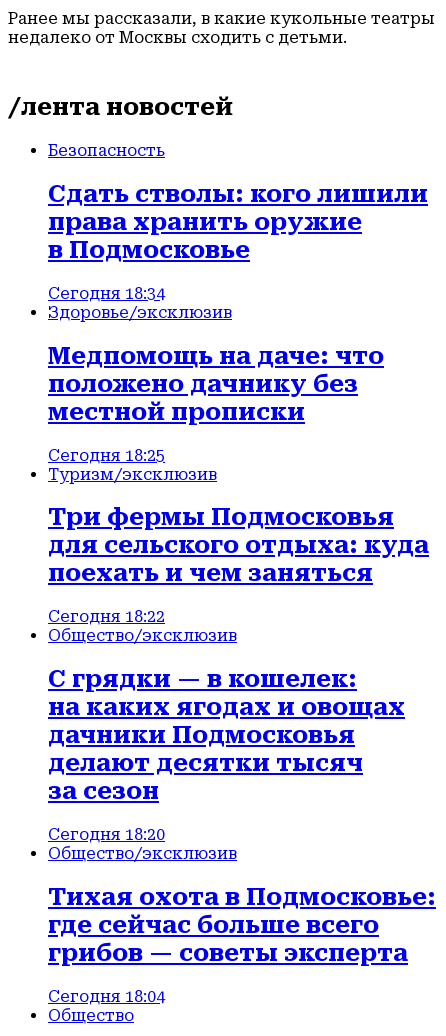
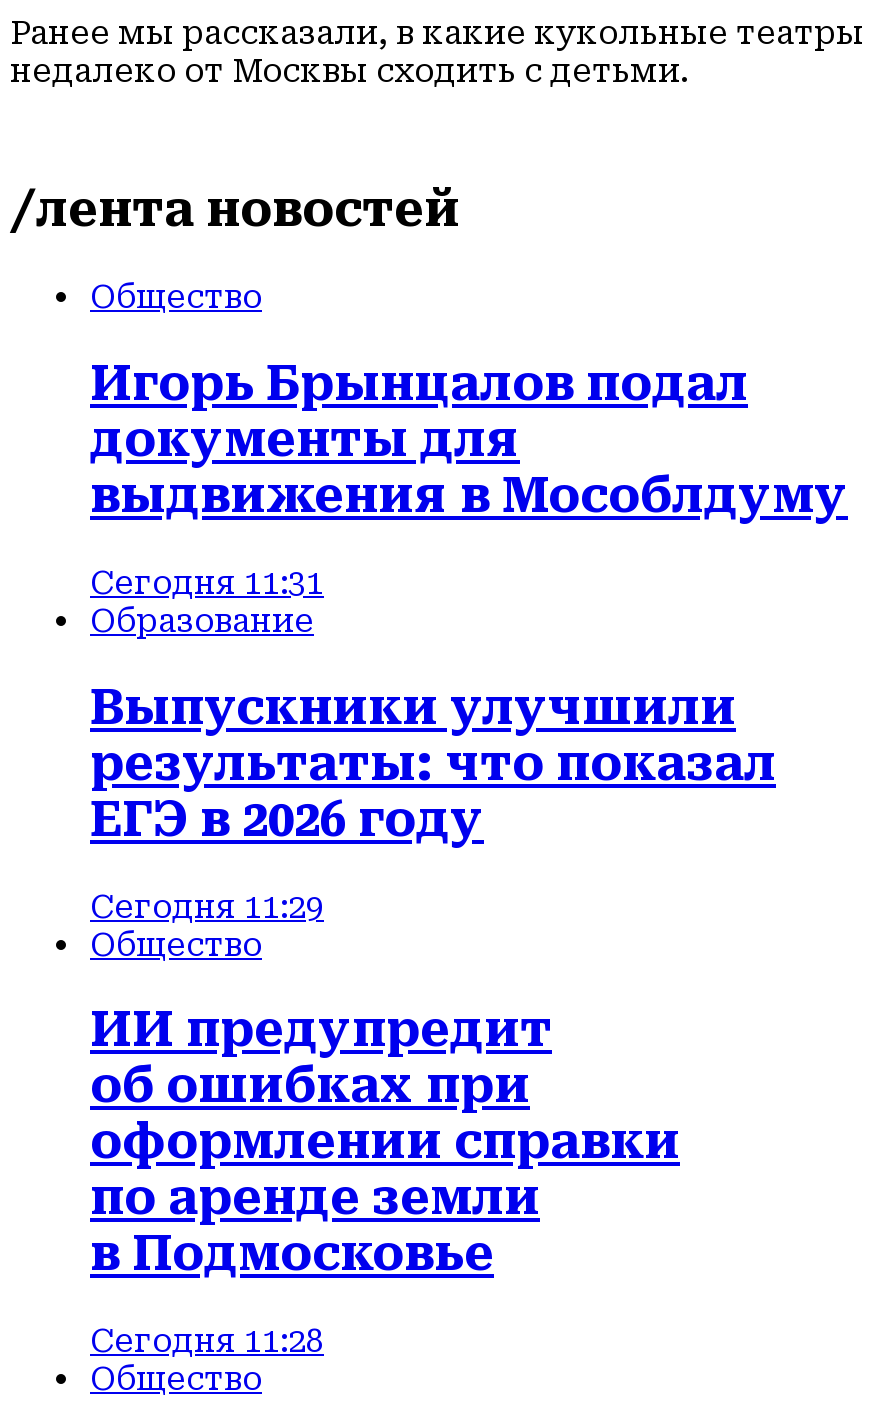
- Безопасность
- Сдать стволы: кого лишили
- права хранить оружие
+ Общество
+ Игорь Брынцалов подал
+ документы для
+ выдвижения в Мособлдуму
+ Сегодня 11:31
+ Образование
+ Выпускники улучшили
+ результаты: что показал
+ ЕГЭ в 2026 году
+ Сегодня 11:29
+ Общество
+ ИИ предупредит
+ об ошибках при
+ оформлении справки
+ по аренде земли

moved down: в Подмосковье

- Сегодня 18:34
- Здоровье/эксклюзив
- Медпомощь на даче: что
- положено дачнику без
- местной прописки
- Сегодня 18:25
- Туризм/эксклюзив
- Три фермы Подмосковья
- для сельского отдыха: куда
- поехать и чем заняться
- Сегодня 18:22
- Общество/эксклюзив
- С грядки — в кошелек:
- на каких ягодах и овощах
- дачники Подмосковья
- делают десятки тысяч
- за сезон
- Сегодня 18:20
- Общество/эксклюзив
- Тихая охота в Подмосковье:
- где сейчас больше всего
- грибов — советы эксперта
- Сегодня 18:04
+ Сегодня 11:28
